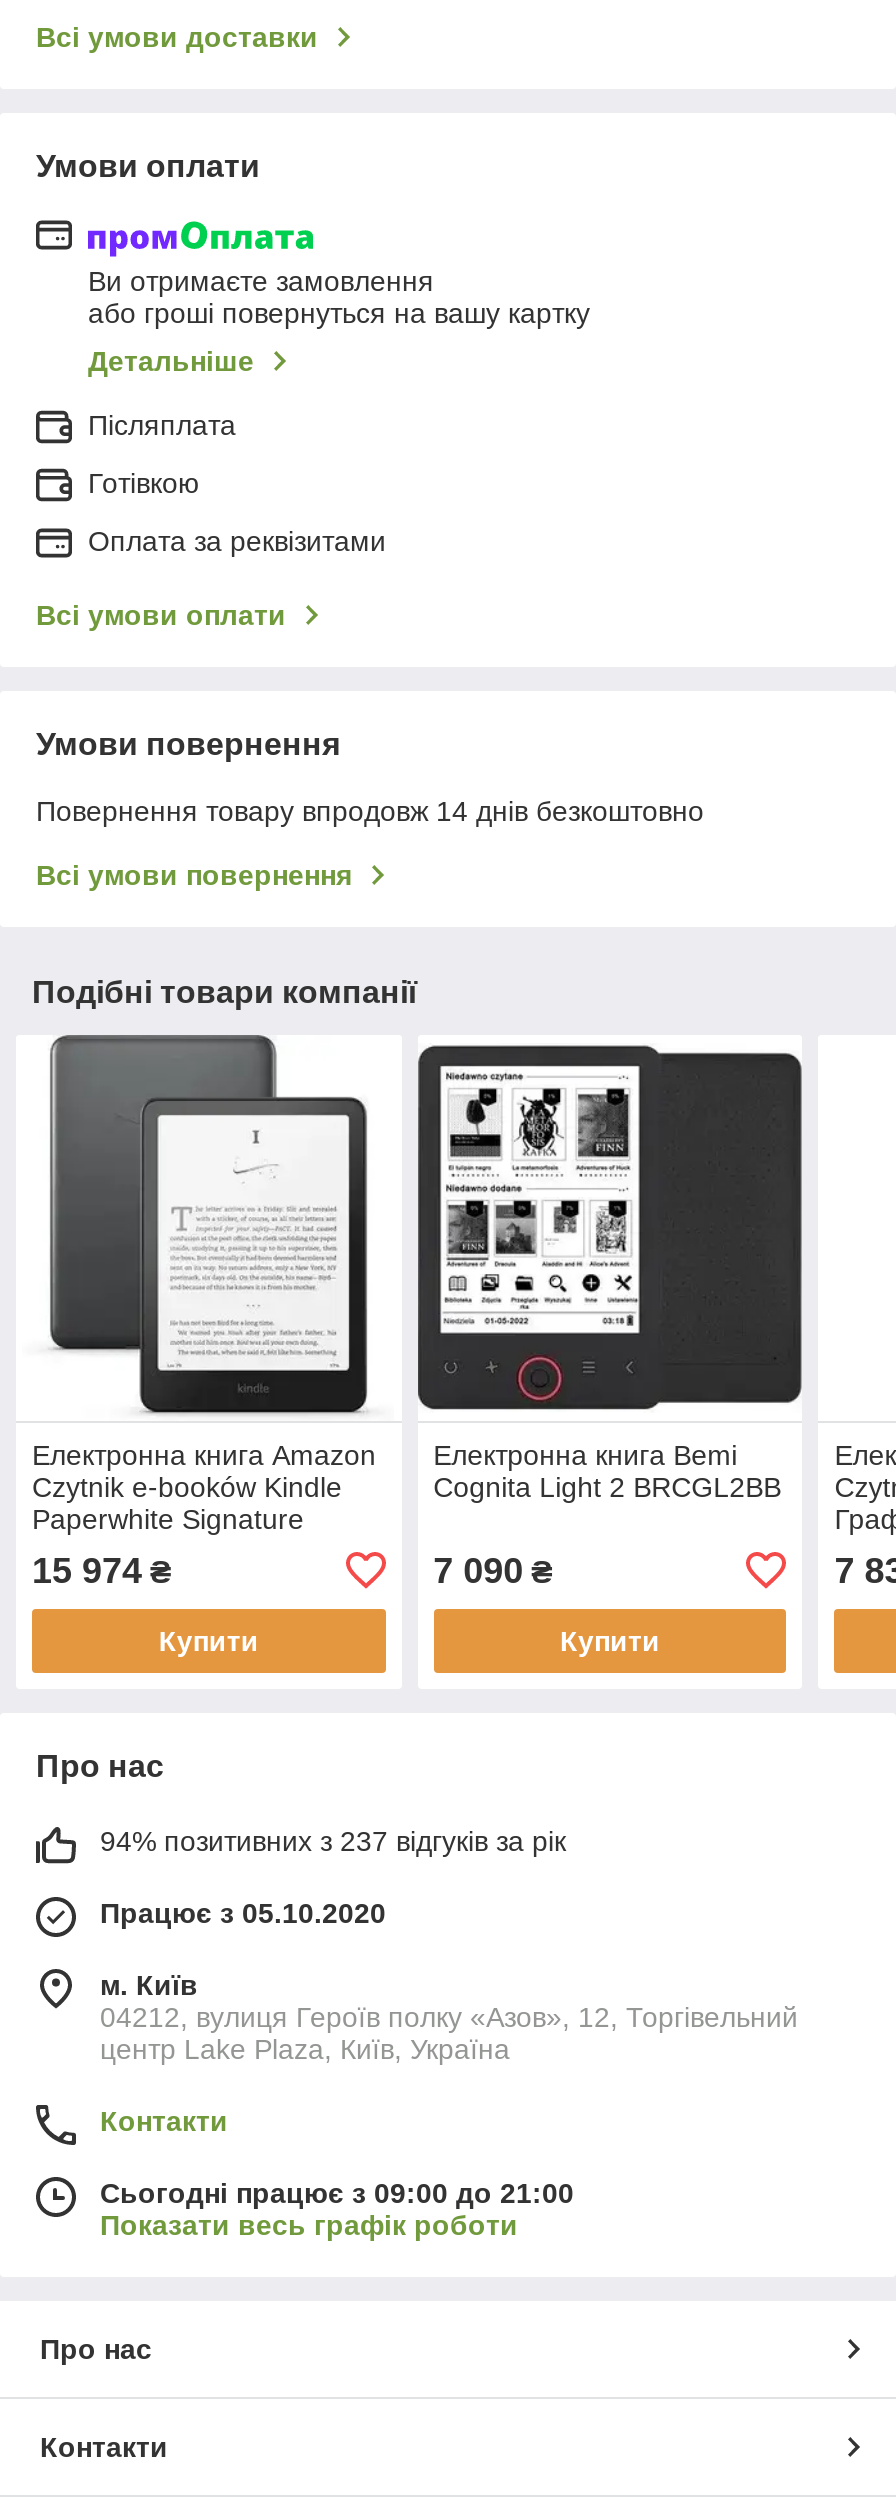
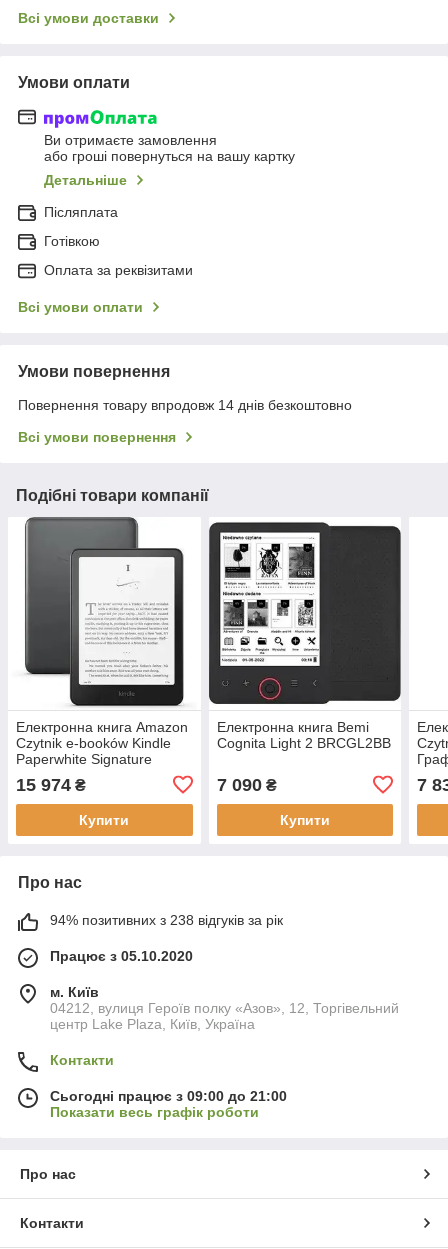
- 94% позитивних з 237 відгуків за рік
+ 94% позитивних з 238 відгуків за рік
